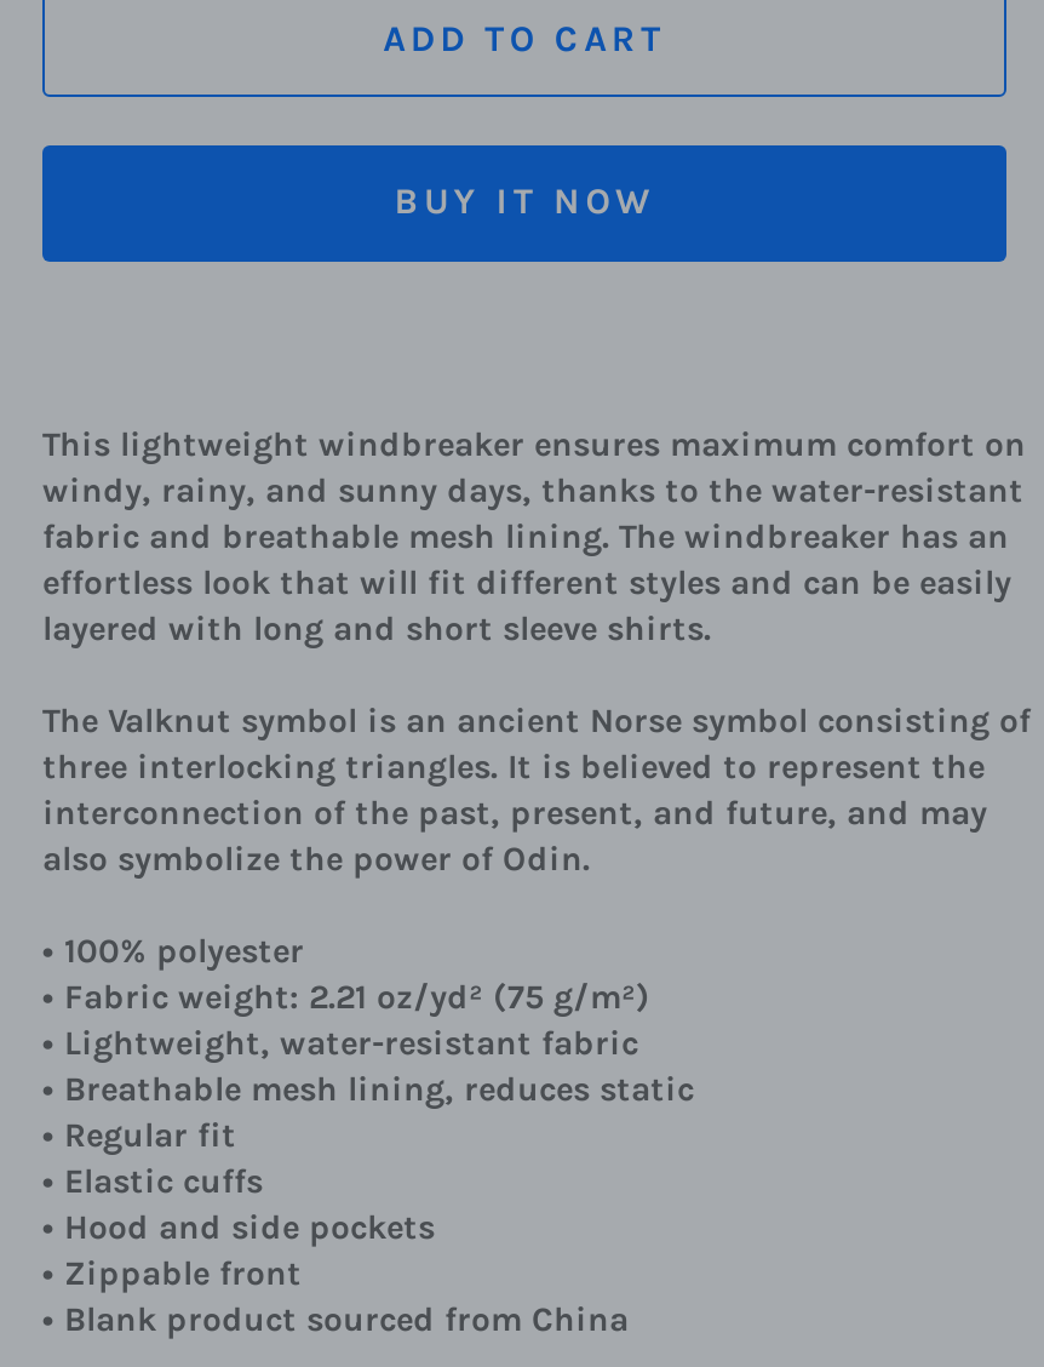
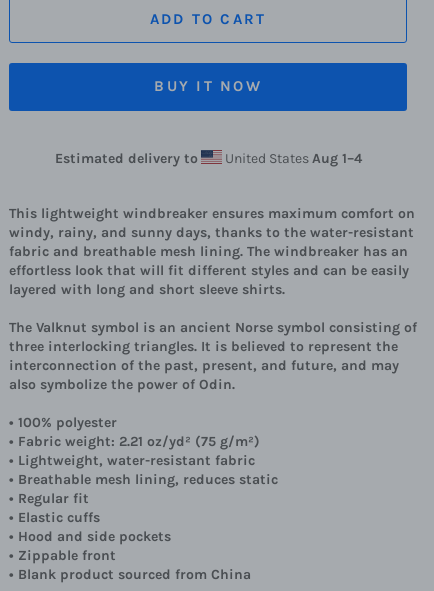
+ Estimated delivery to
+ United States Aug 1–4
